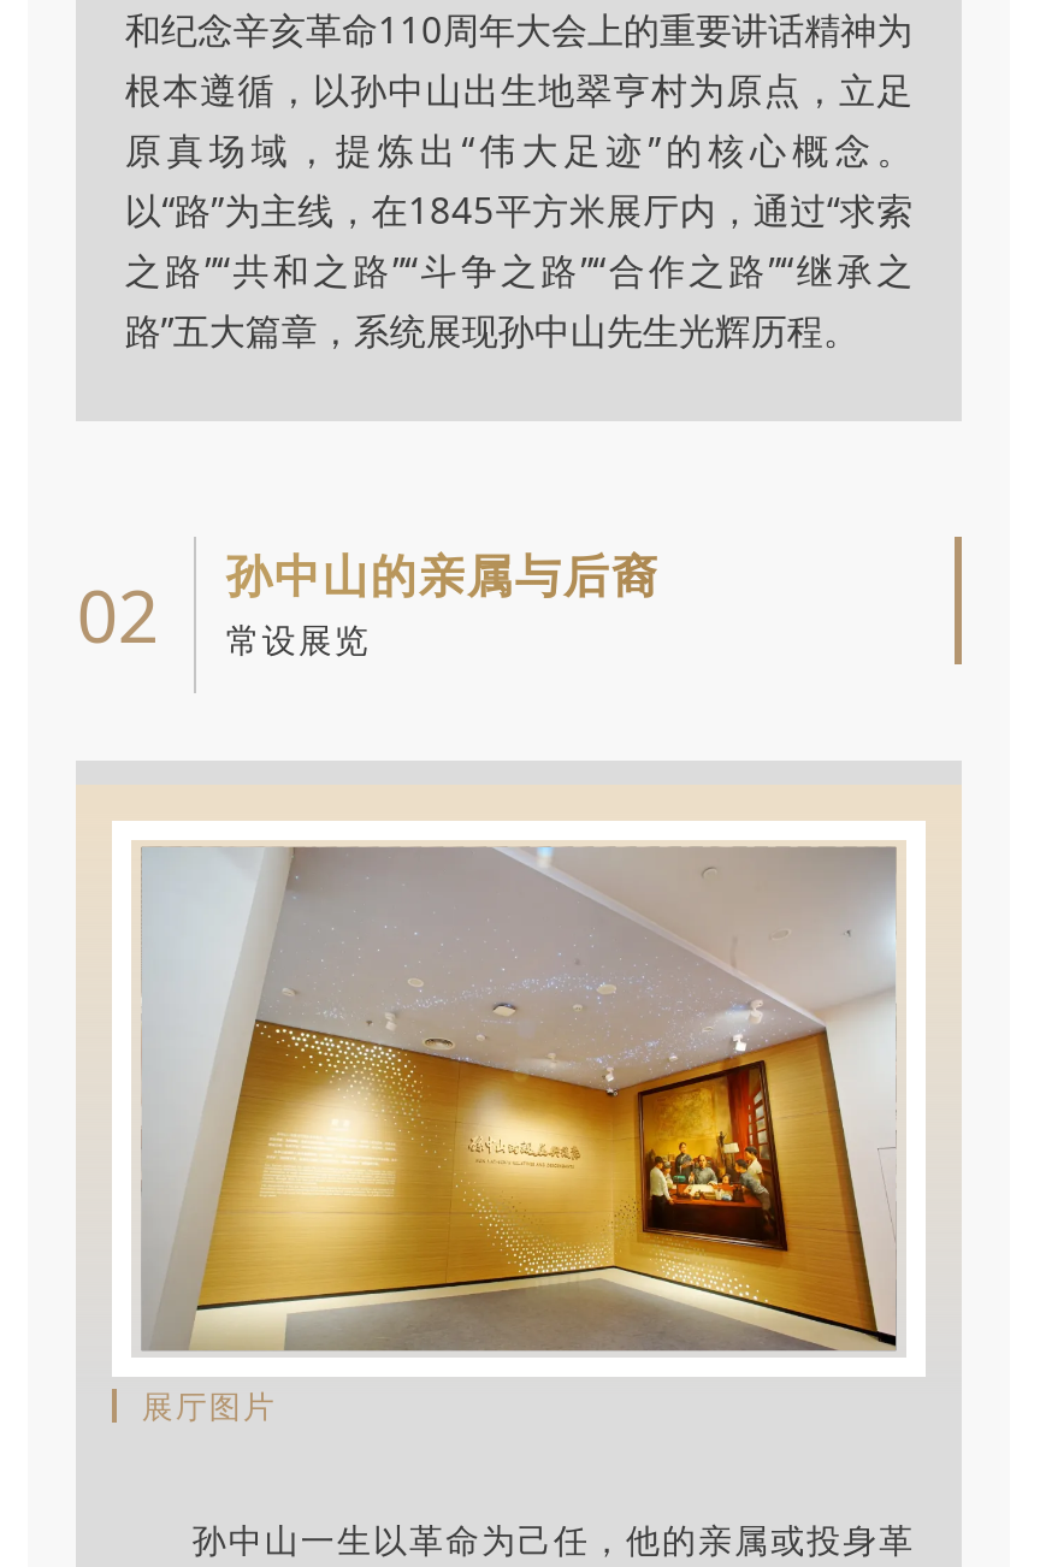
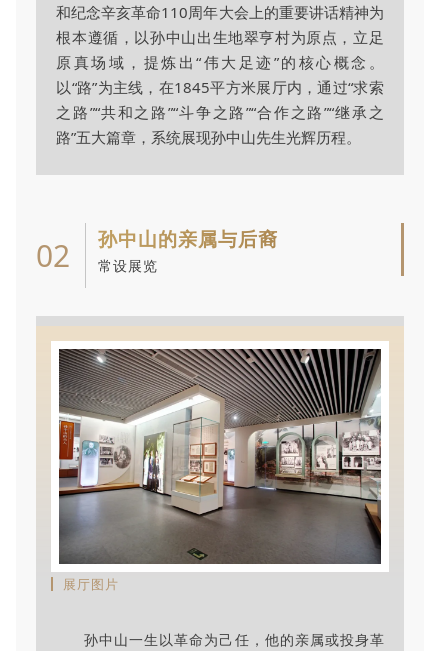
- [image]
+ [image]
